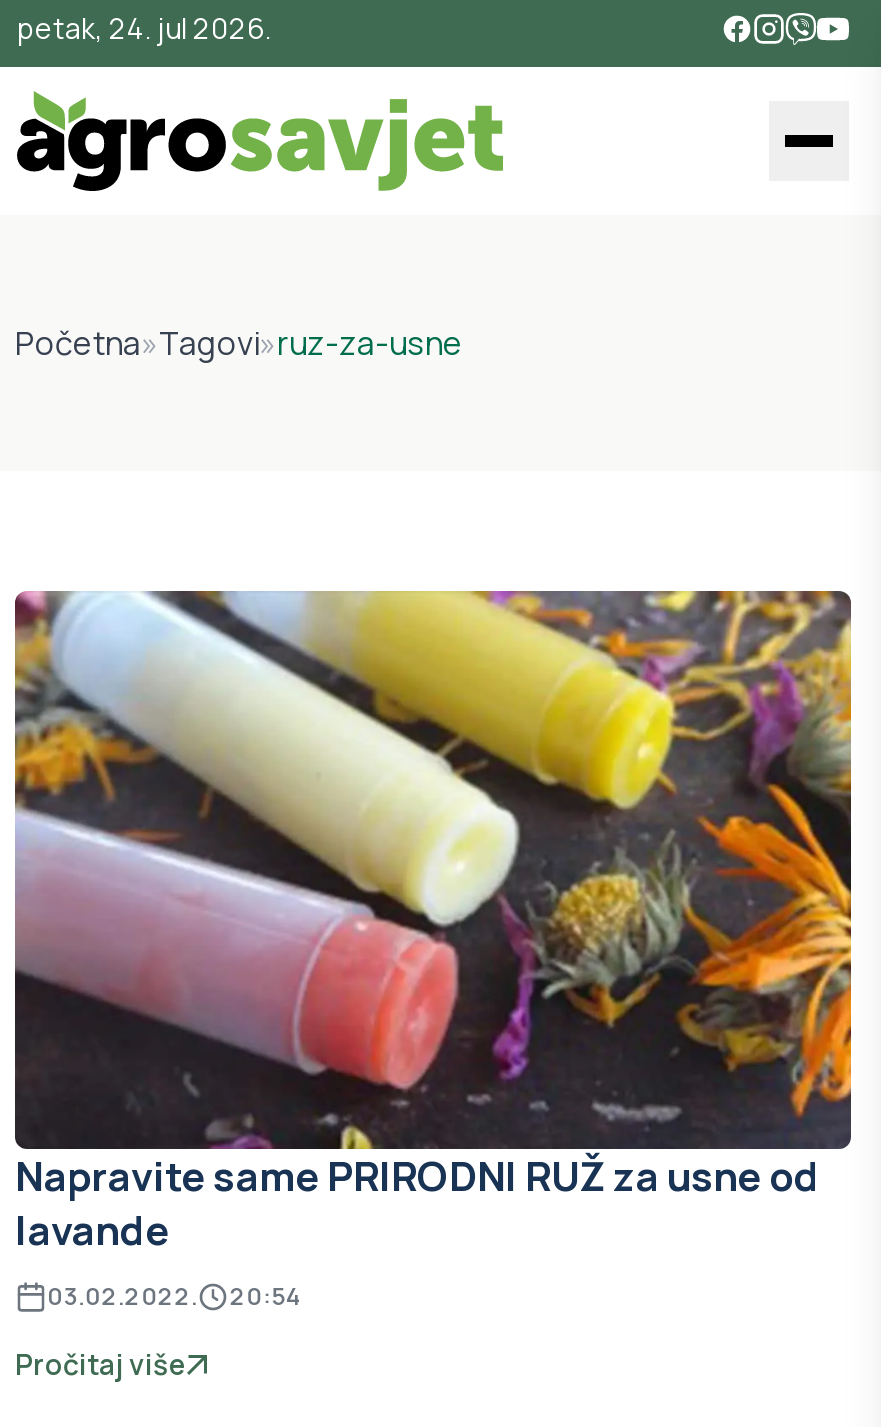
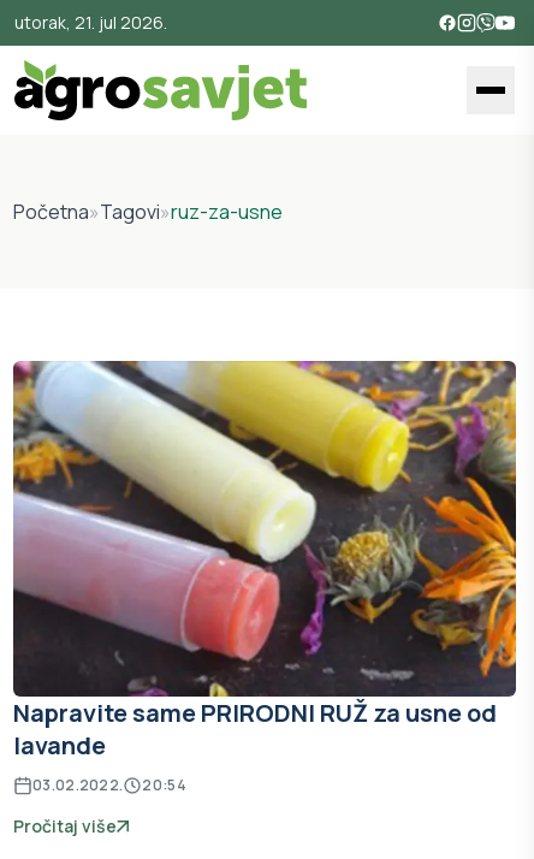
- petak, 24. jul 2026.
+ utorak, 21. jul 2026.
